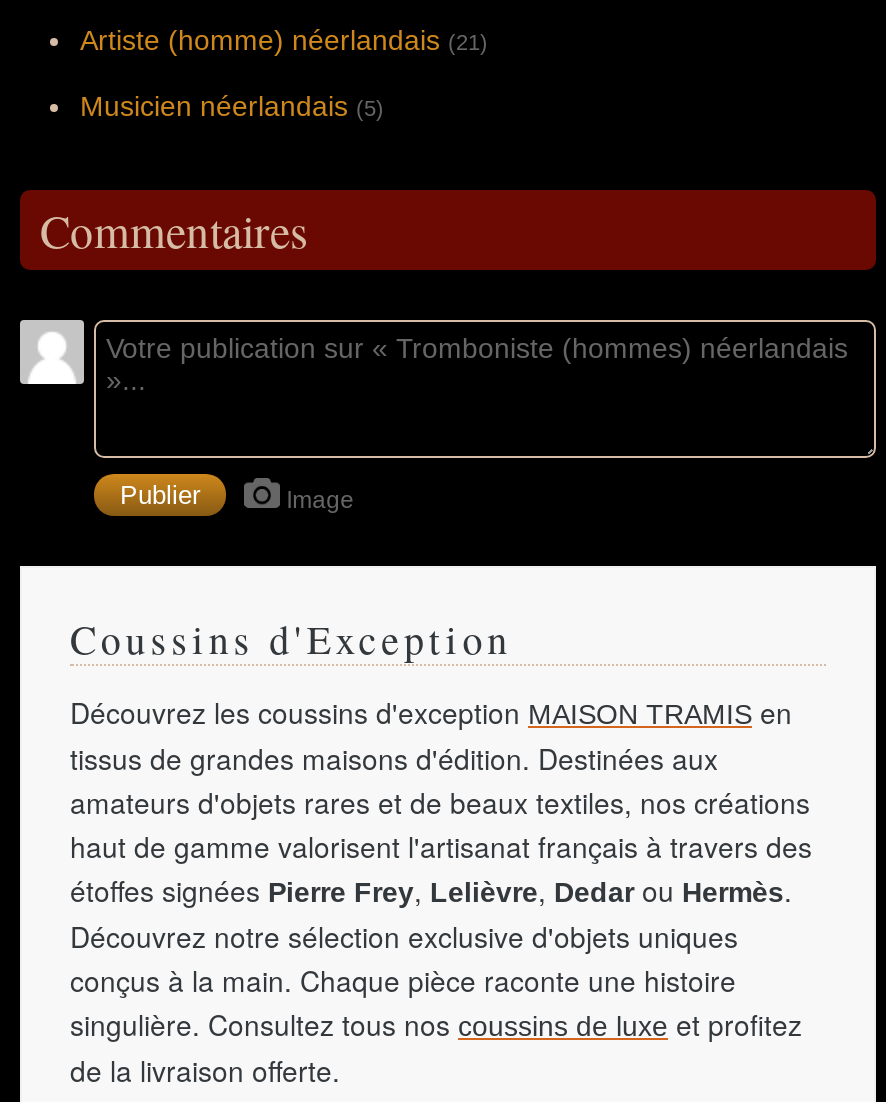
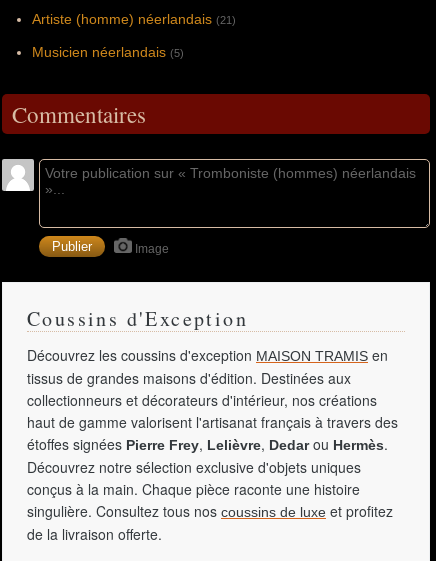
- amateurs d'objets rares et de beaux textiles, nos créations
+ collectionneurs et décorateurs d'intérieur, nos créations
